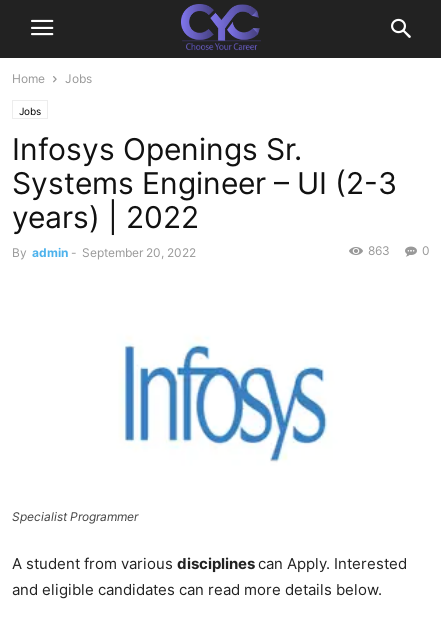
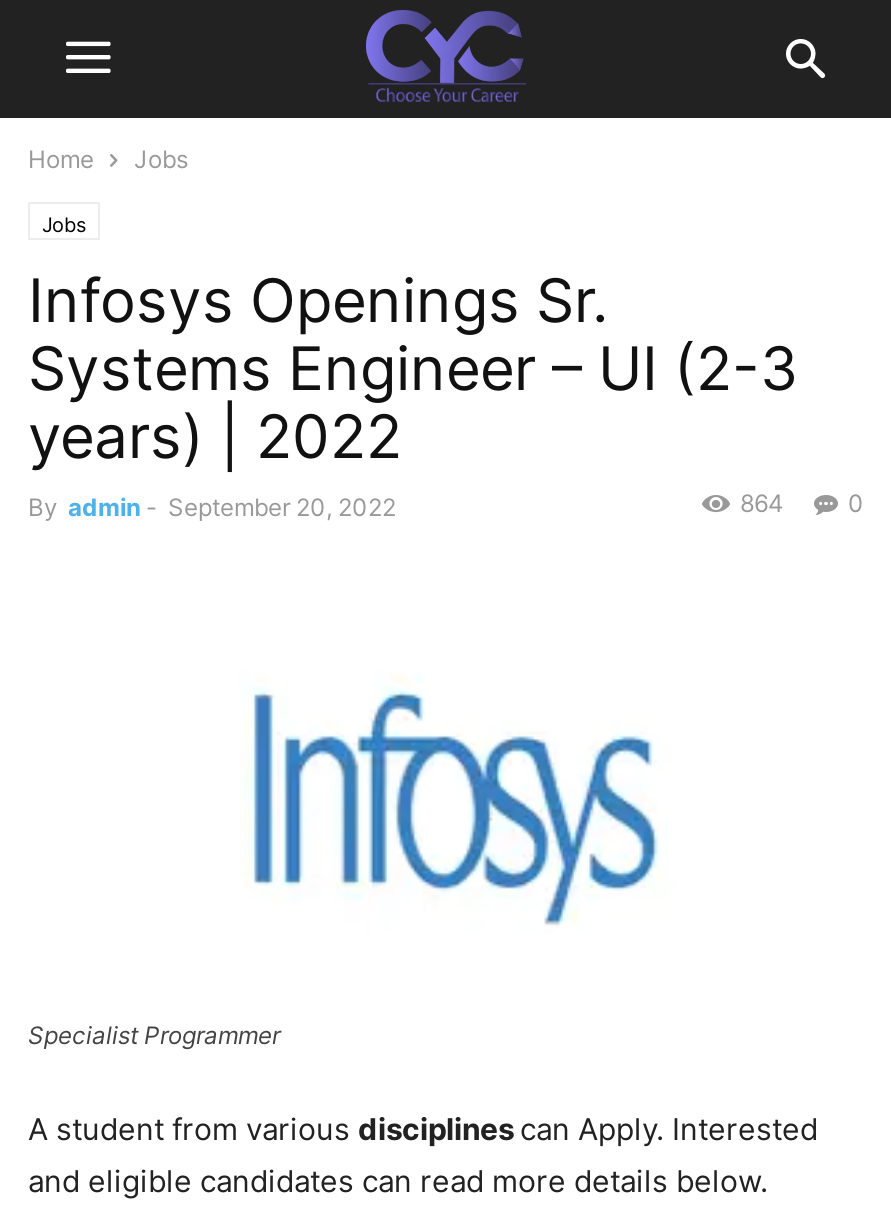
- 863
+ 864
